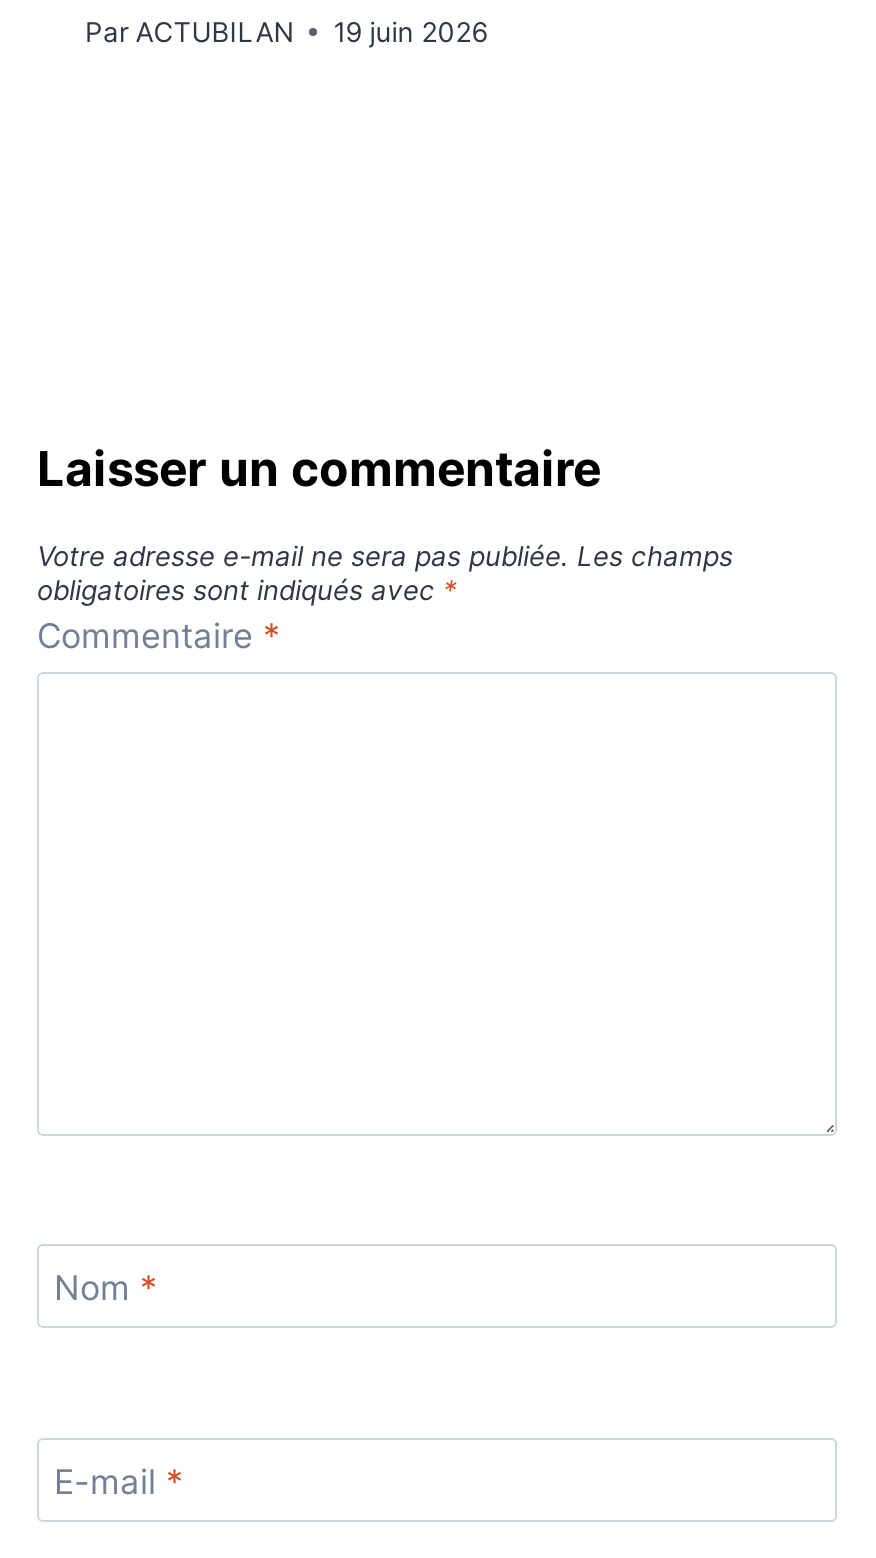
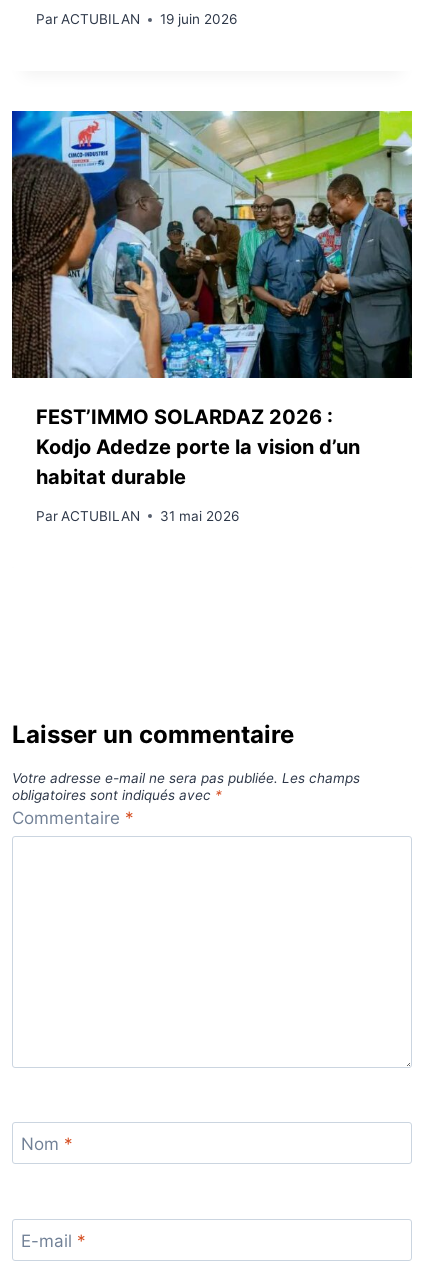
+ [image]
+ FEST’IMMO SOLARDAZ 2026 :
+ Kodjo Adedze porte la vision d’un
+ habitat durable
+ Par ACTUBILAN
+ 31 mai 2026
